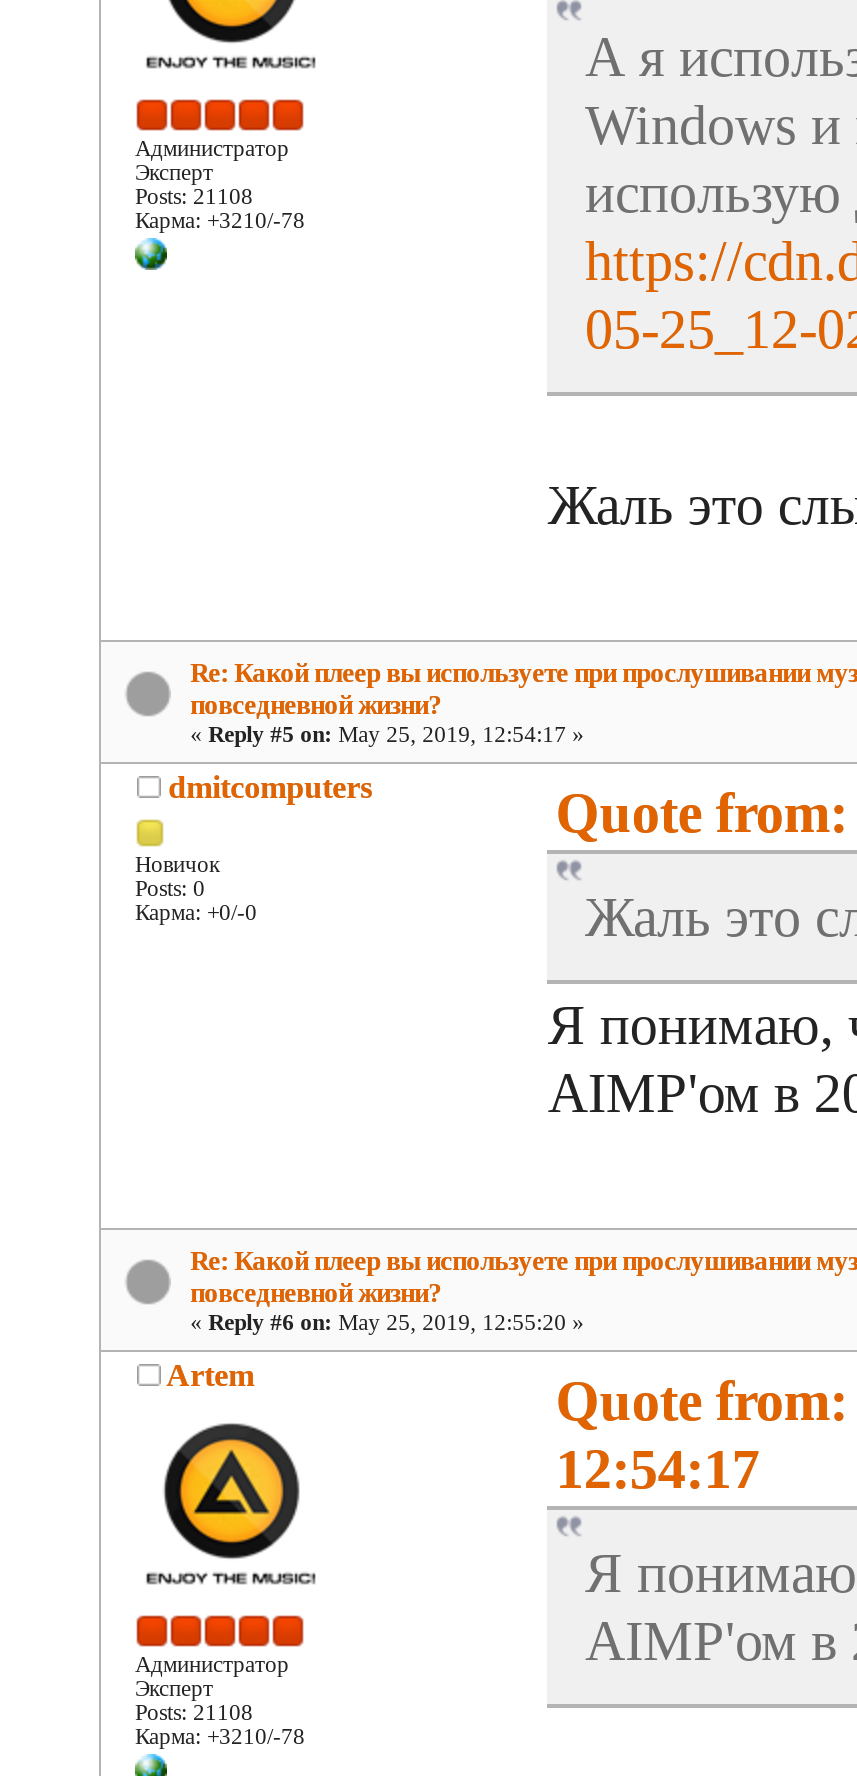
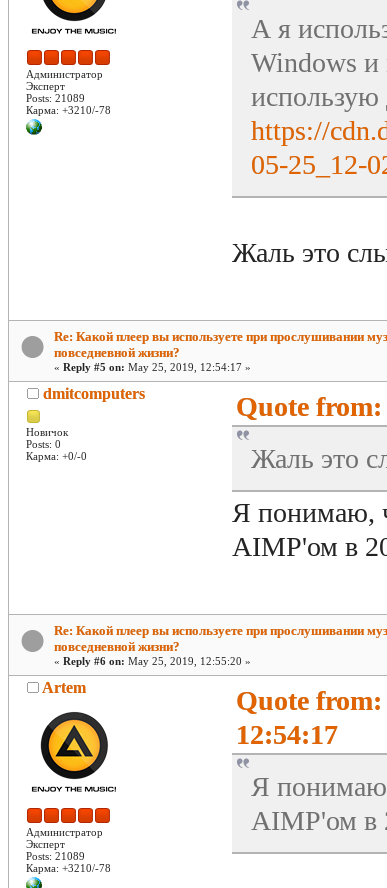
- Posts: 21108
+ Posts: 21089

- Posts: 21108
+ Posts: 21089
